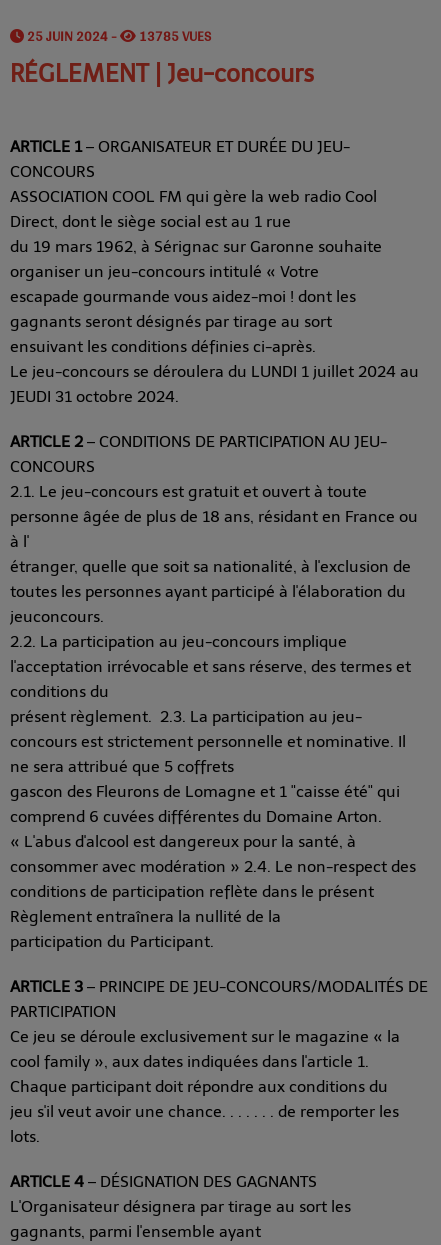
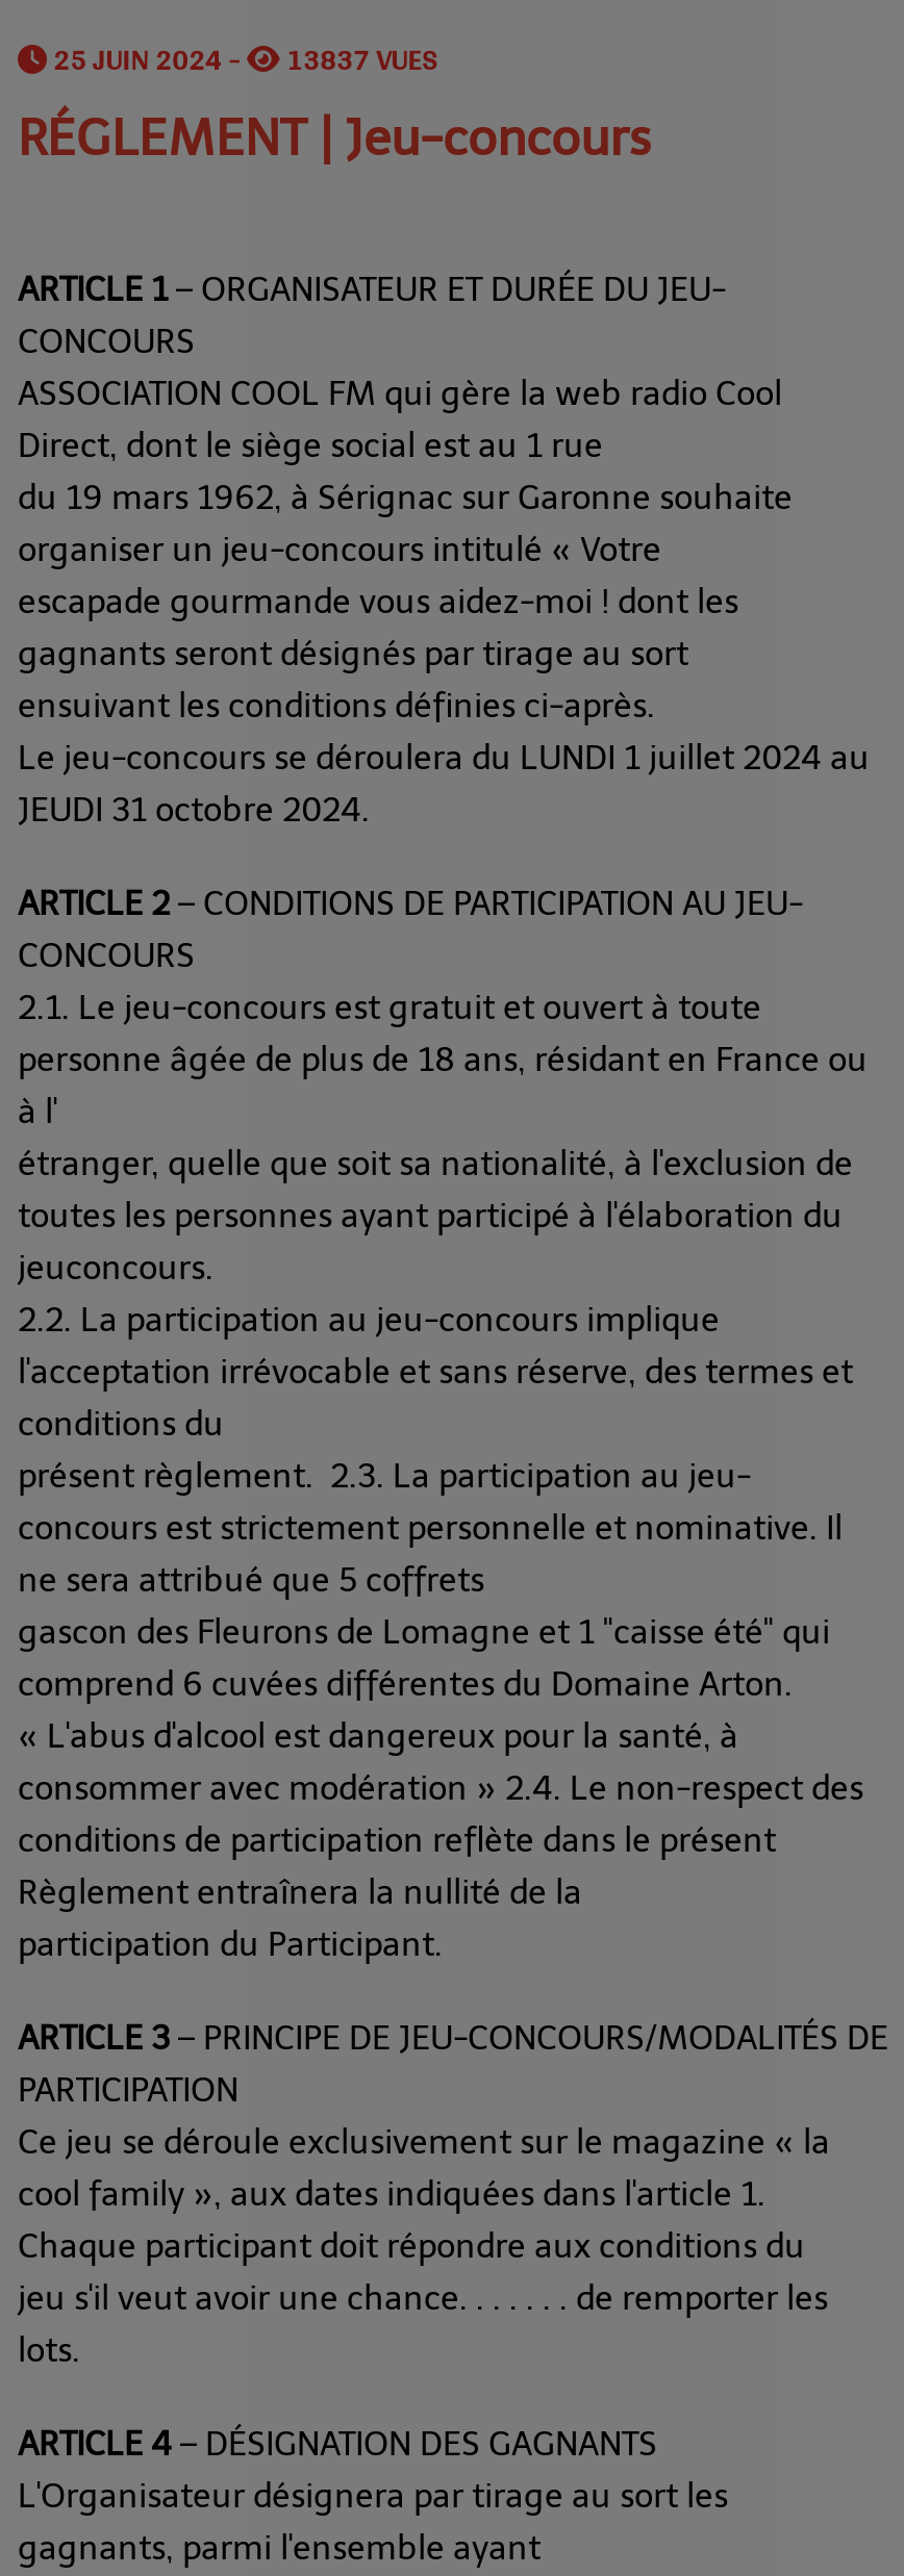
- 13785 VUES
+ 13837 VUES
